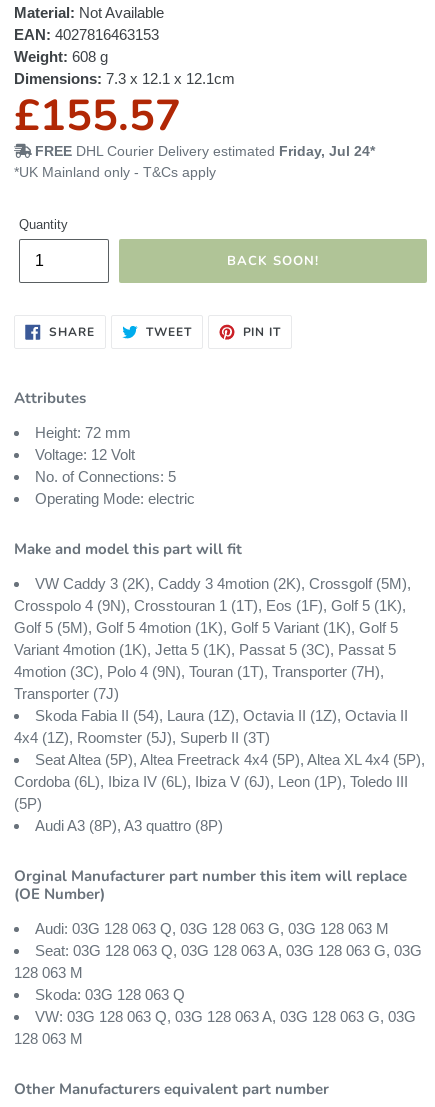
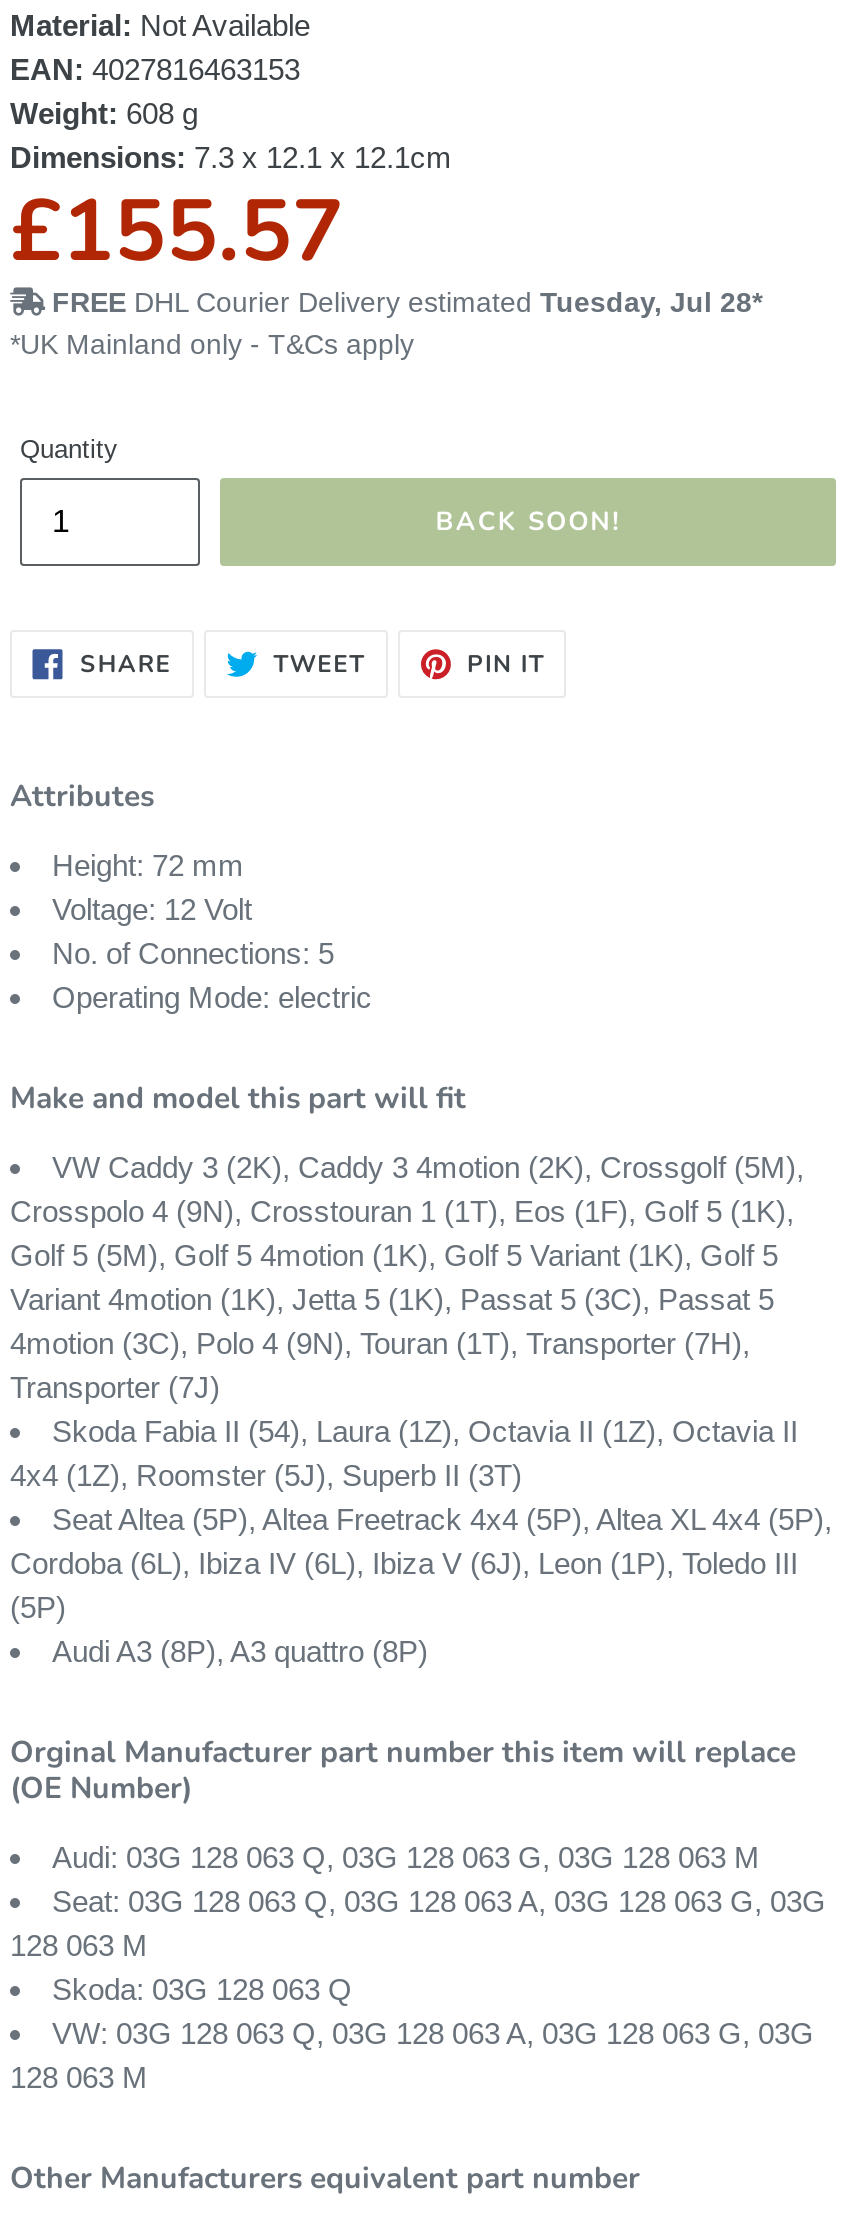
- FREE DHL Courier Delivery estimated Friday, Jul 24*
+ FREE DHL Courier Delivery estimated Tuesday, Jul 28*
